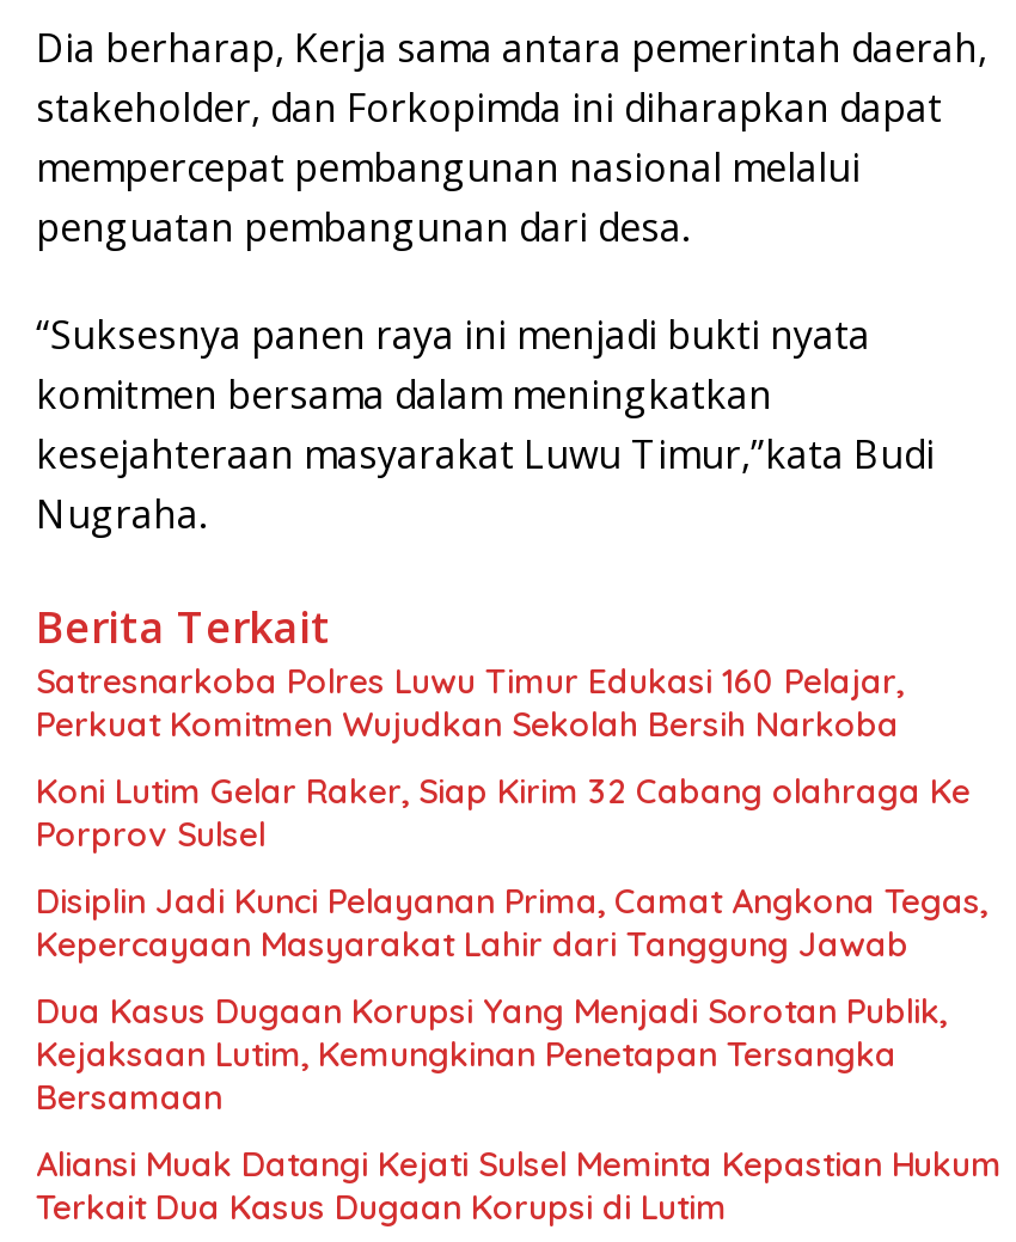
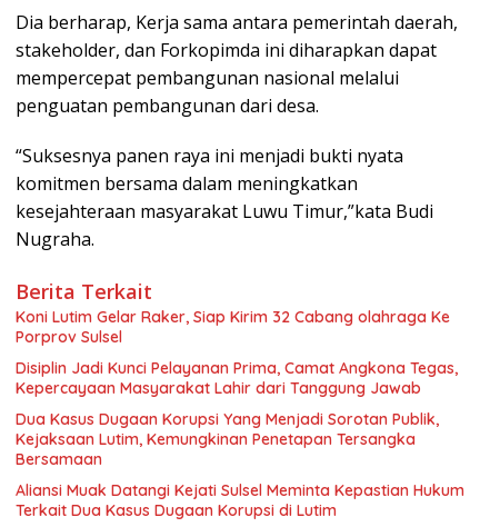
- Satresnarkoba Polres Luwu Timur Edukasi 160 Pelajar,
- Perkuat Komitmen Wujudkan Sekolah Bersih Narkoba
